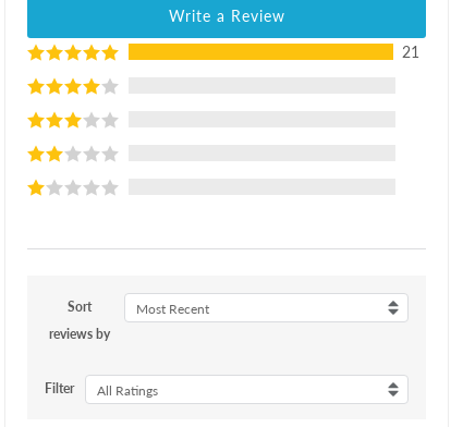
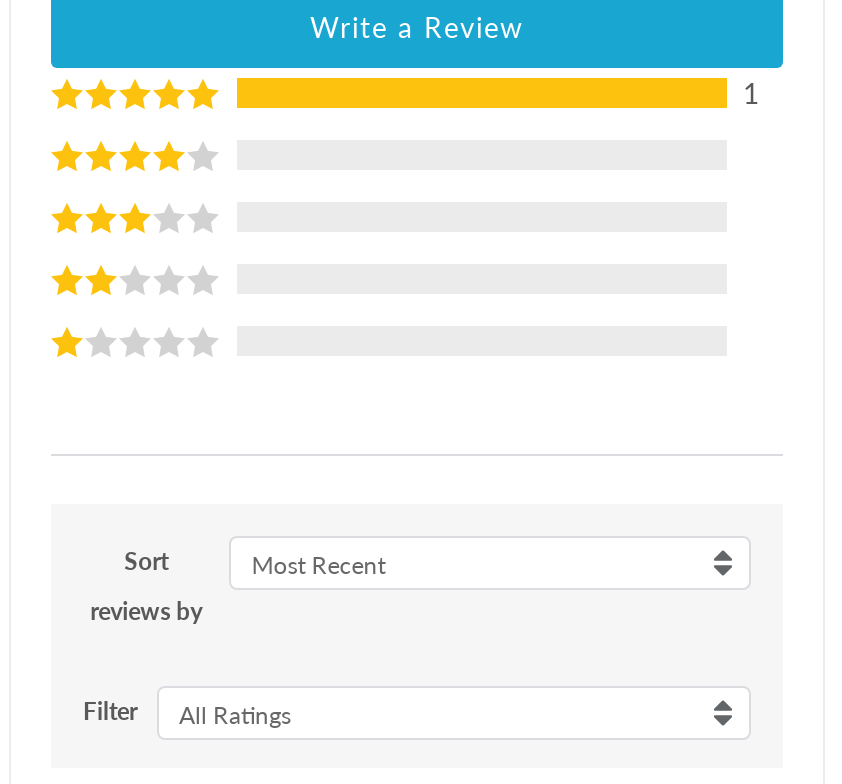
- 21
+ 1
